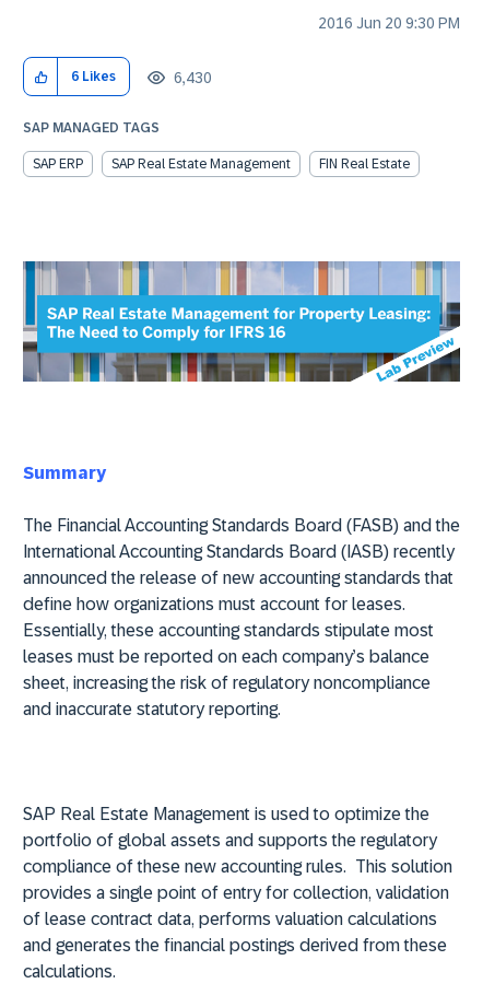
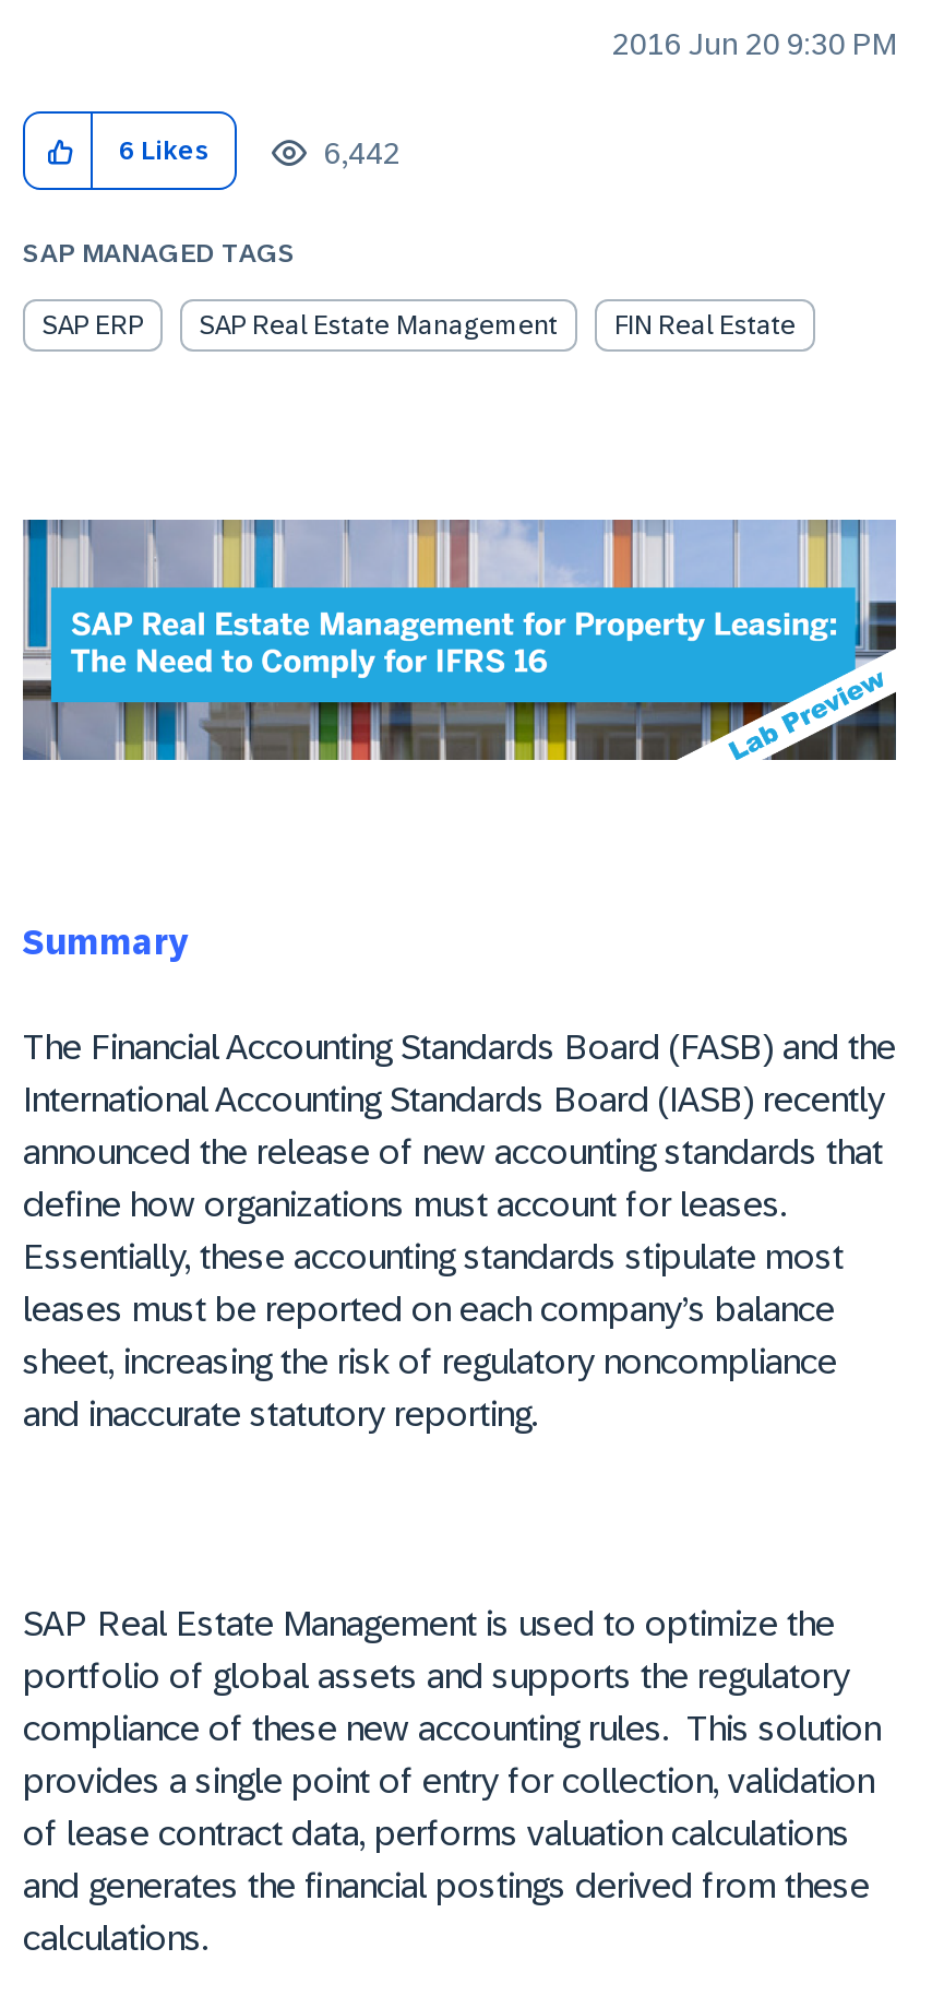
- 6,430
+ 6,442
